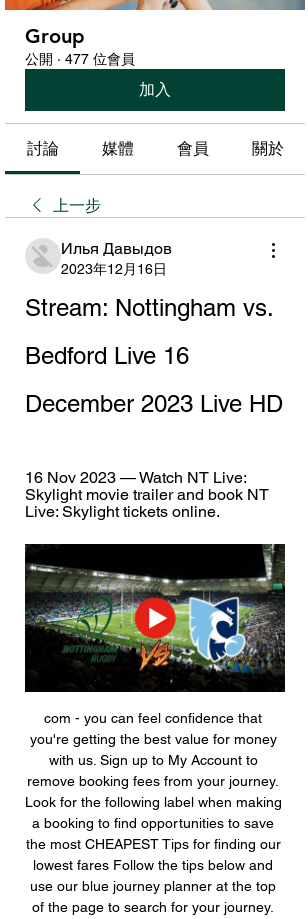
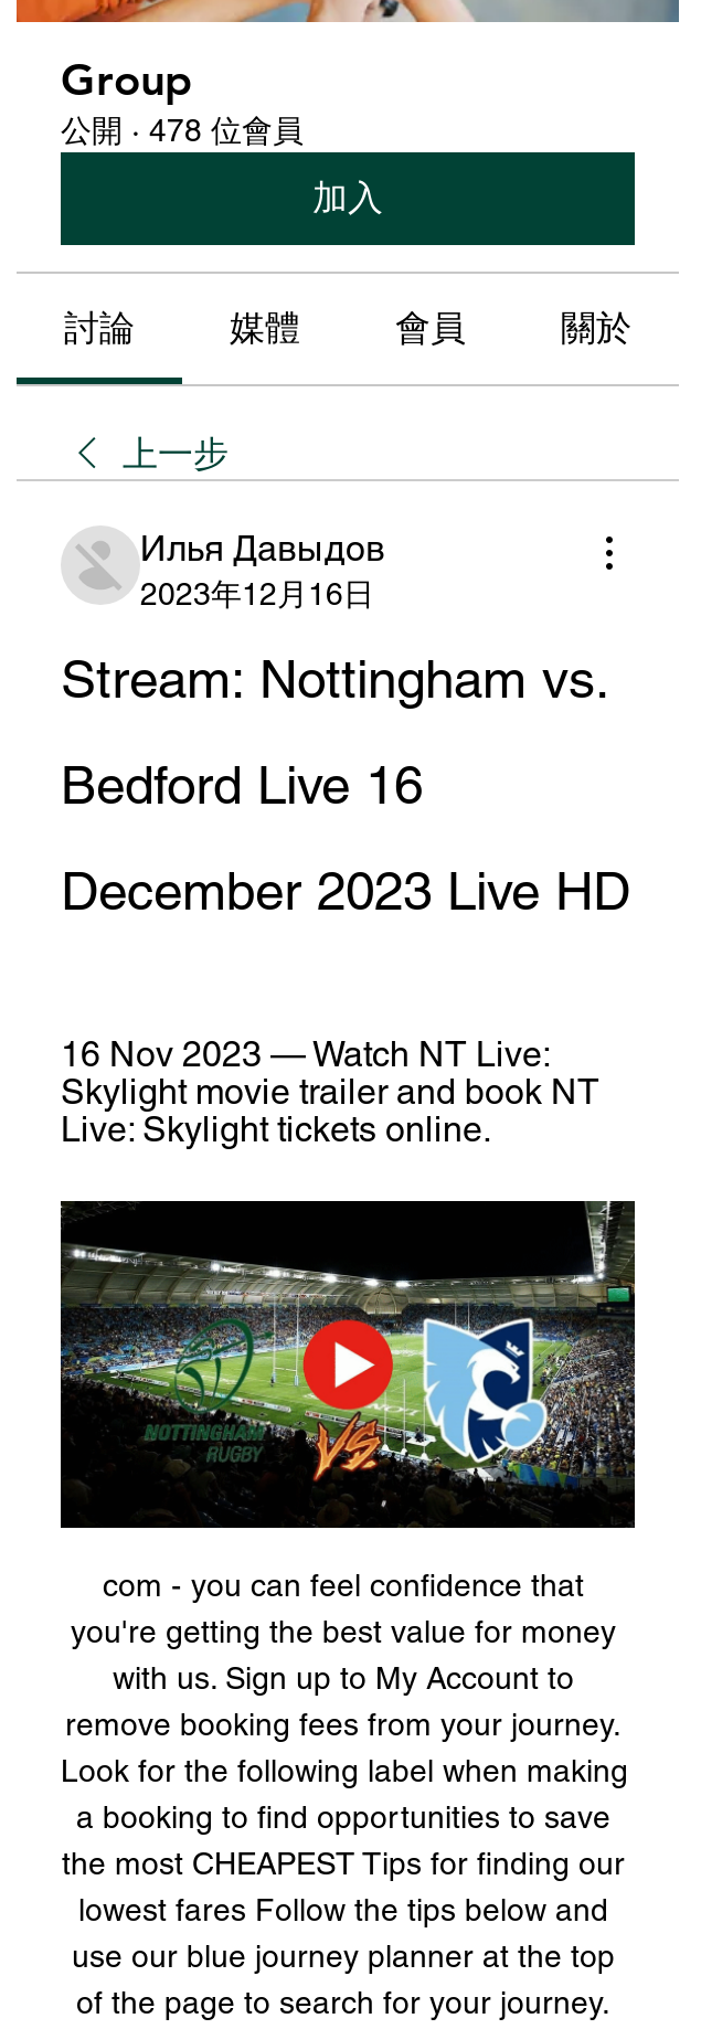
- 公開 · 477 位會員
+ 公開 · 478 位會員
